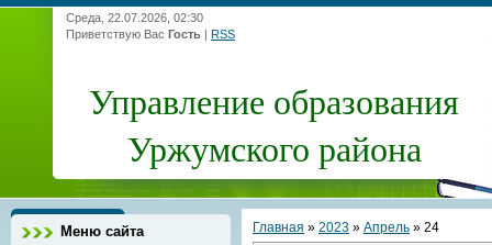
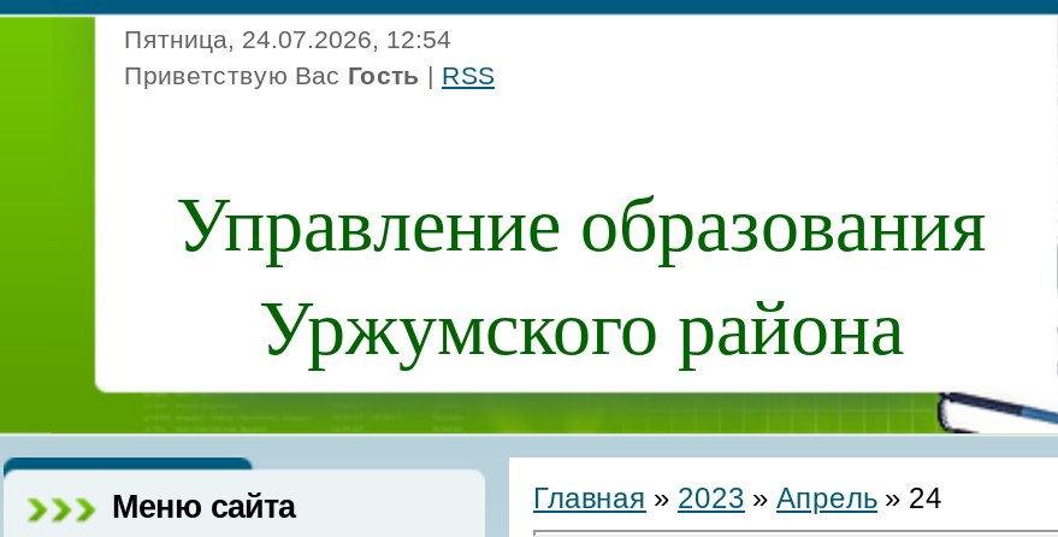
- Среда, 22.07.2026, 02:30
+ Пятница, 24.07.2026, 12:54
